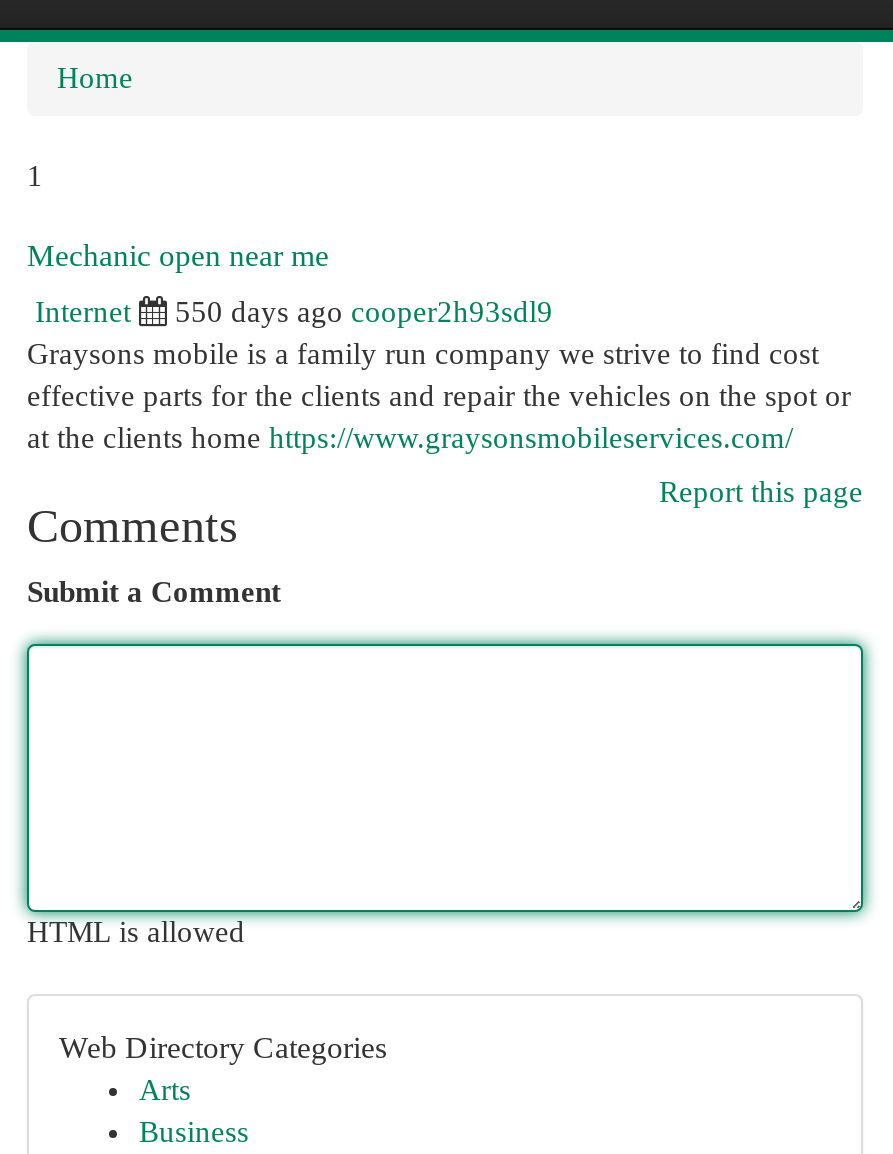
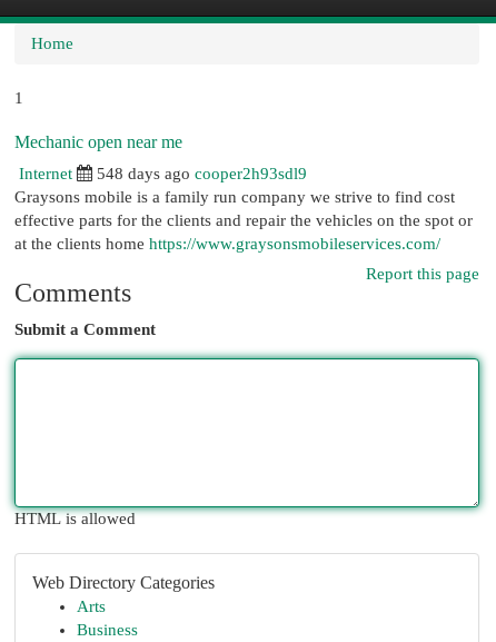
- 550 days ago cooper2h93sdl9
+ 548 days ago cooper2h93sdl9
